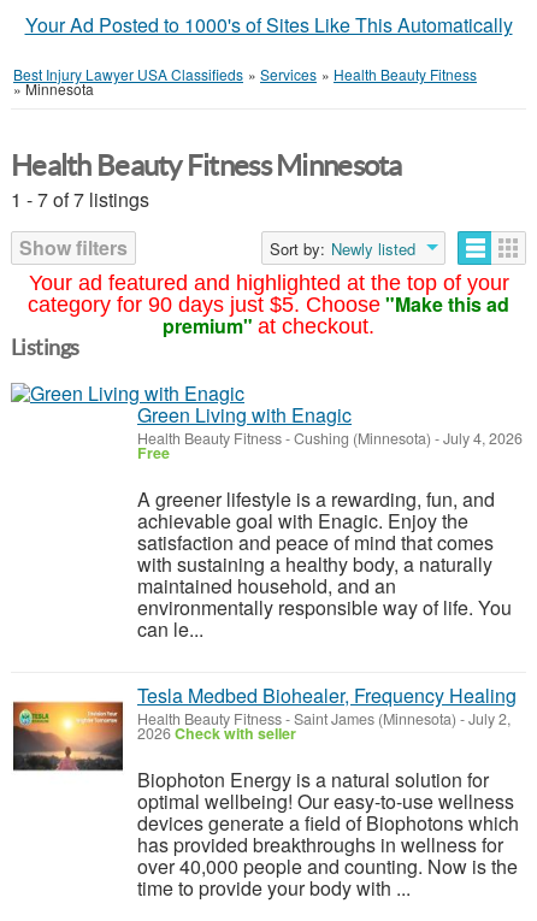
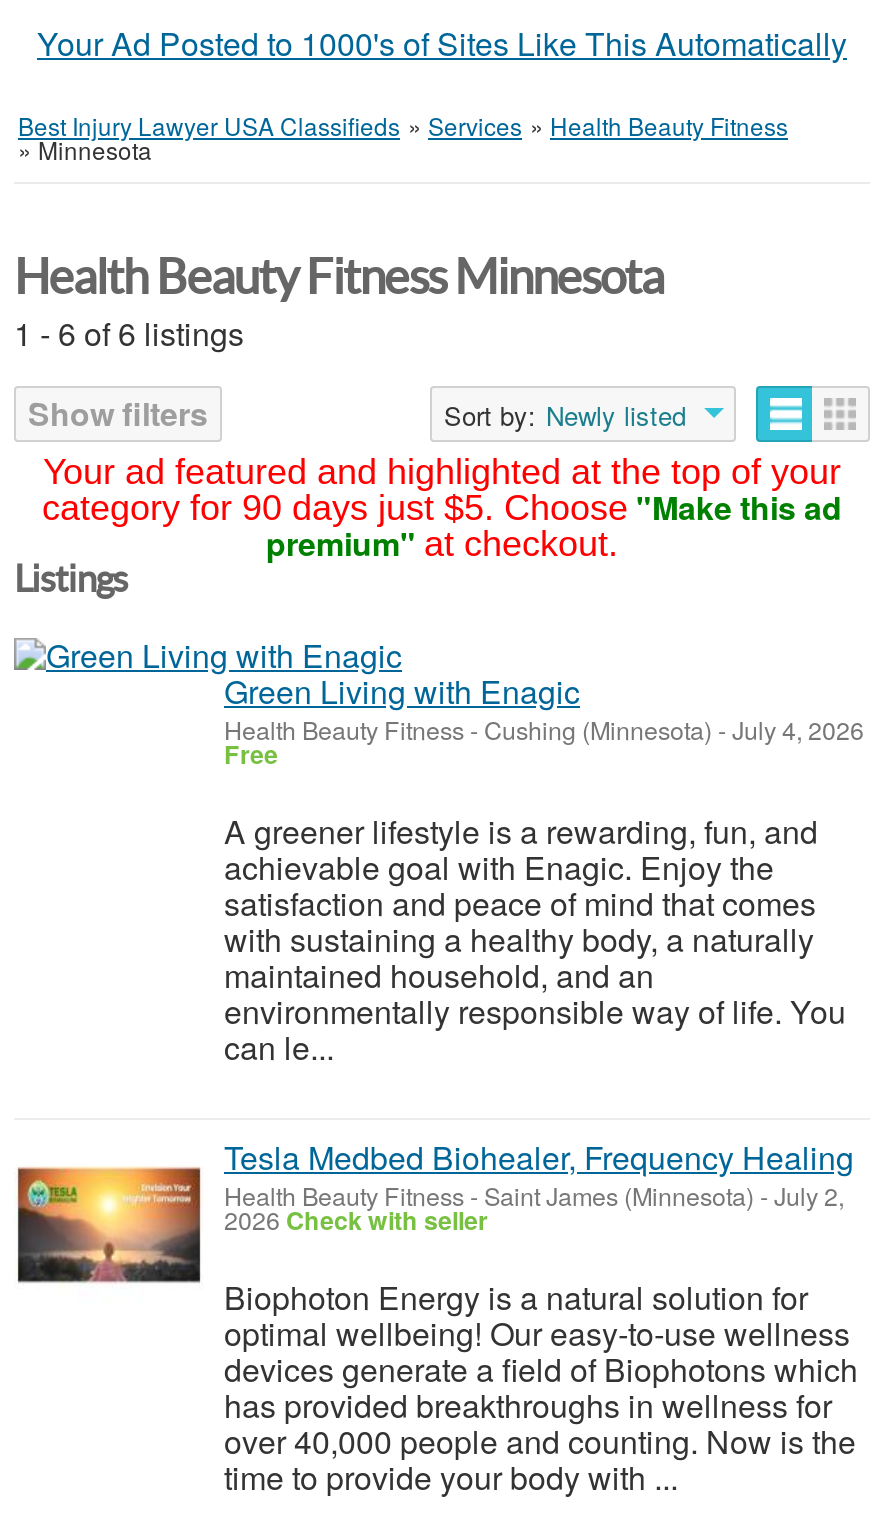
- 1 - 7 of 7 listings
+ 1 - 6 of 6 listings
